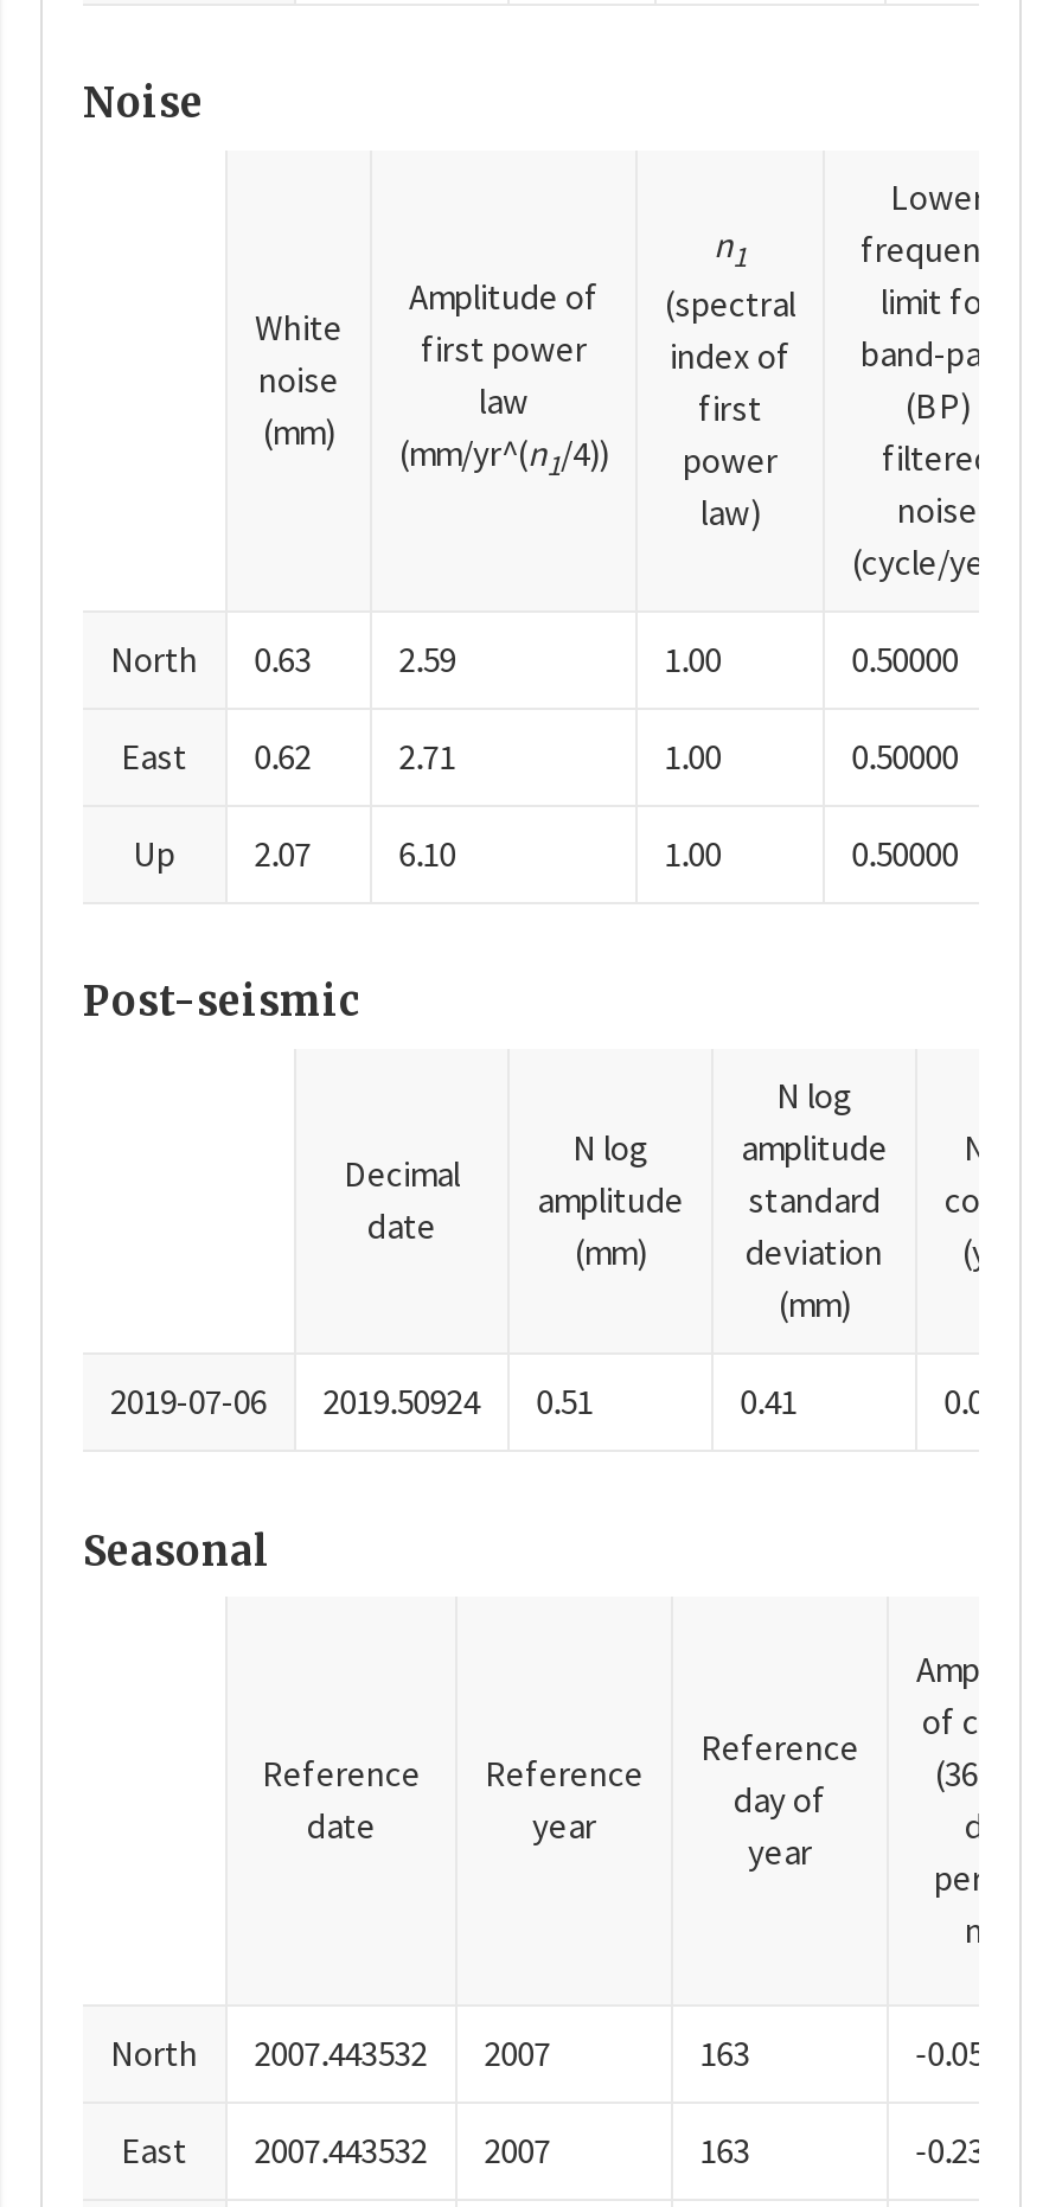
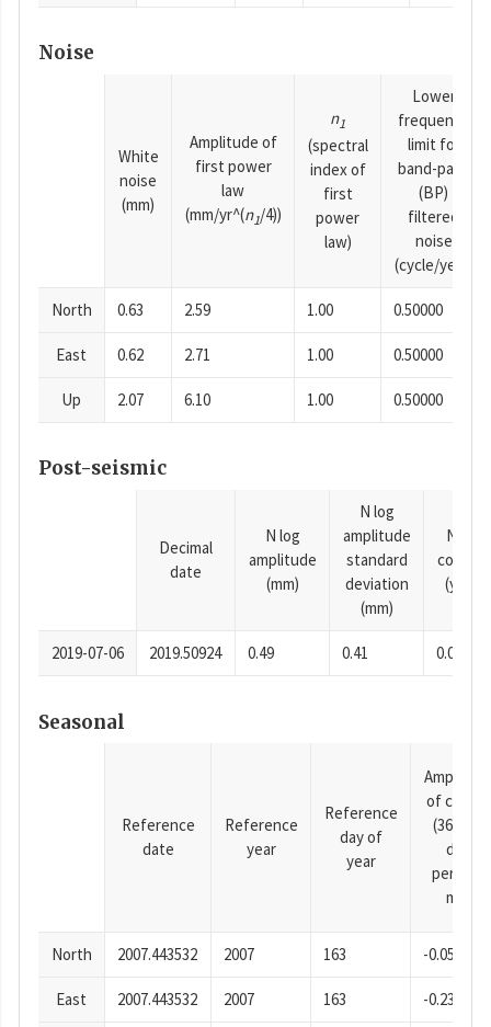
- 2019-07-06 2019.50924 0.51
+ 2019-07-06 2019.50924 0.49
